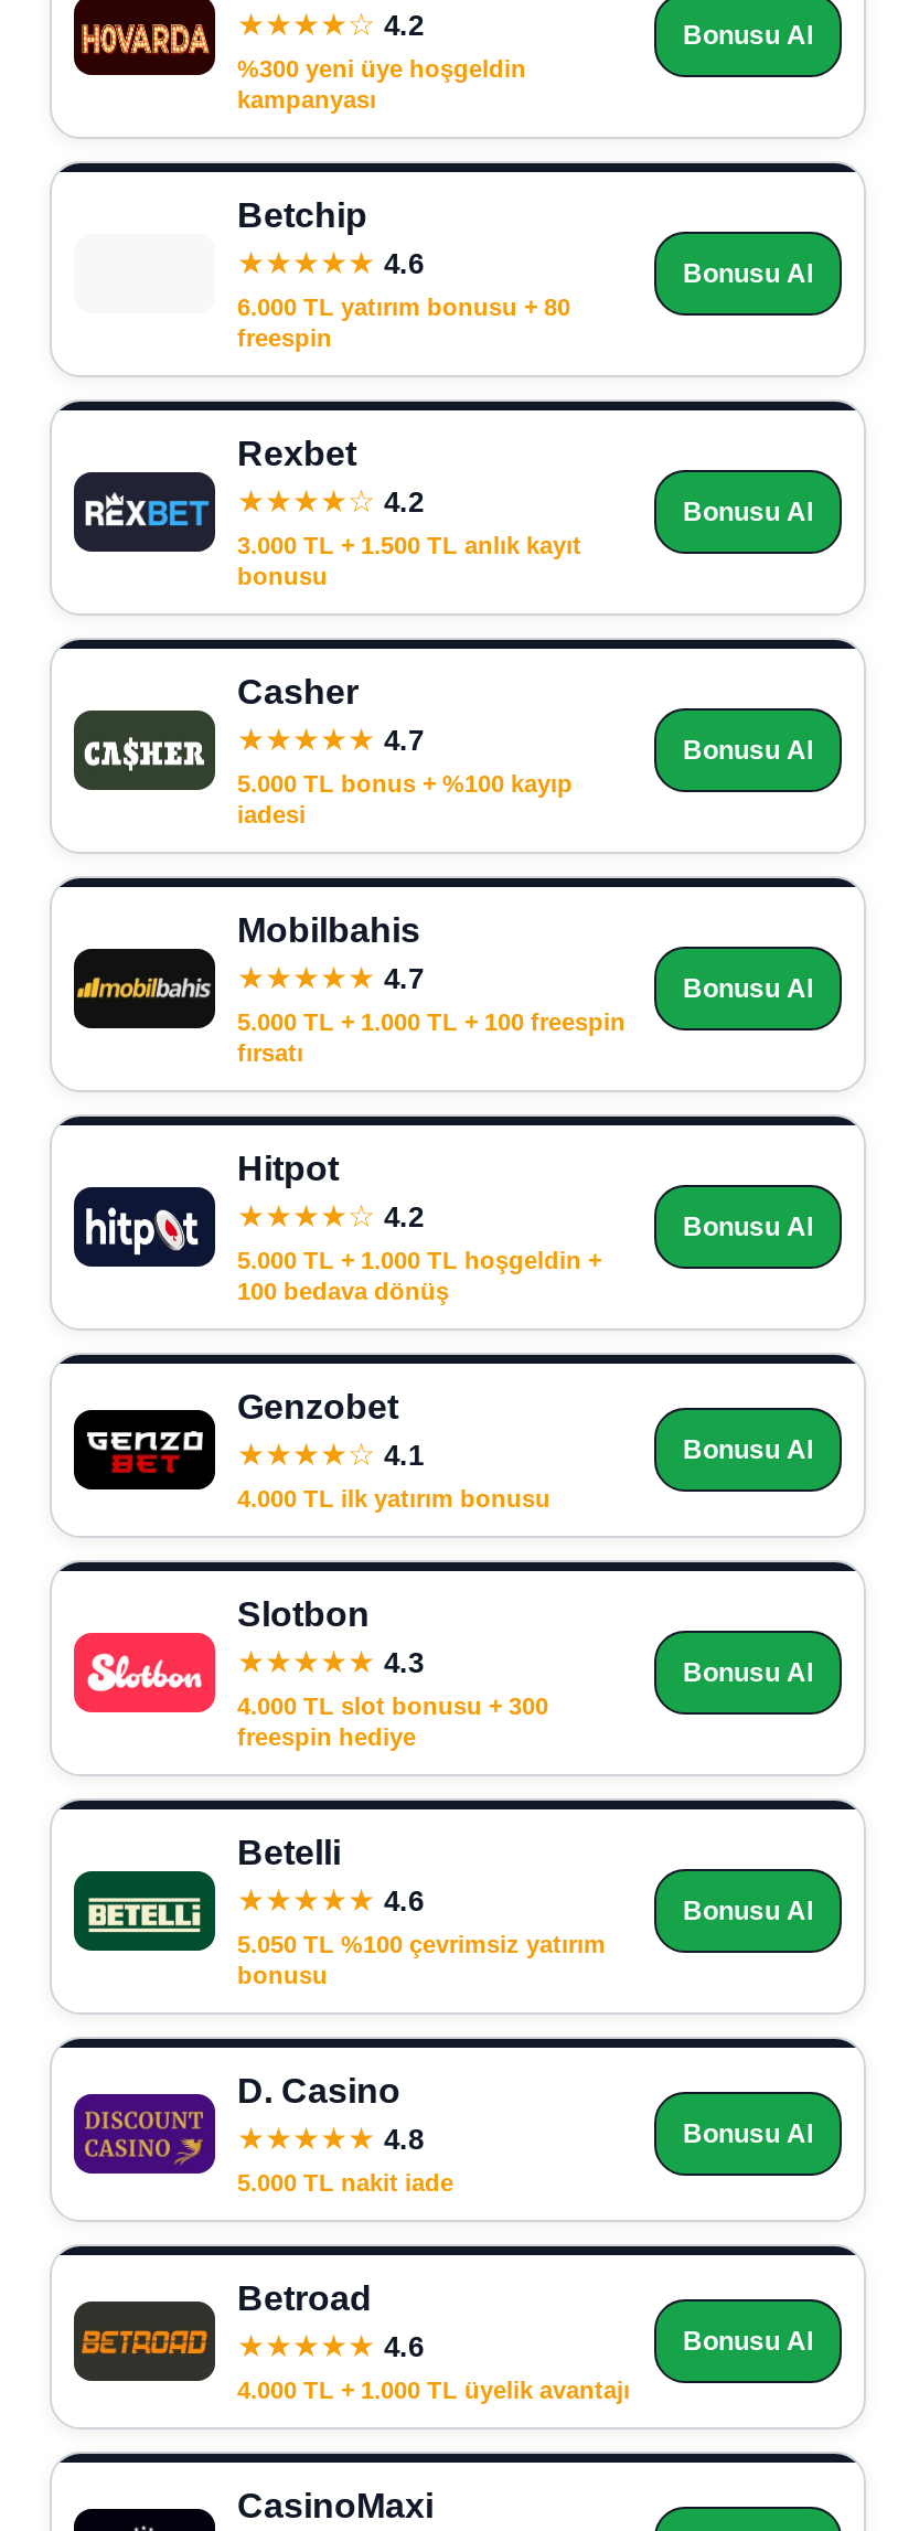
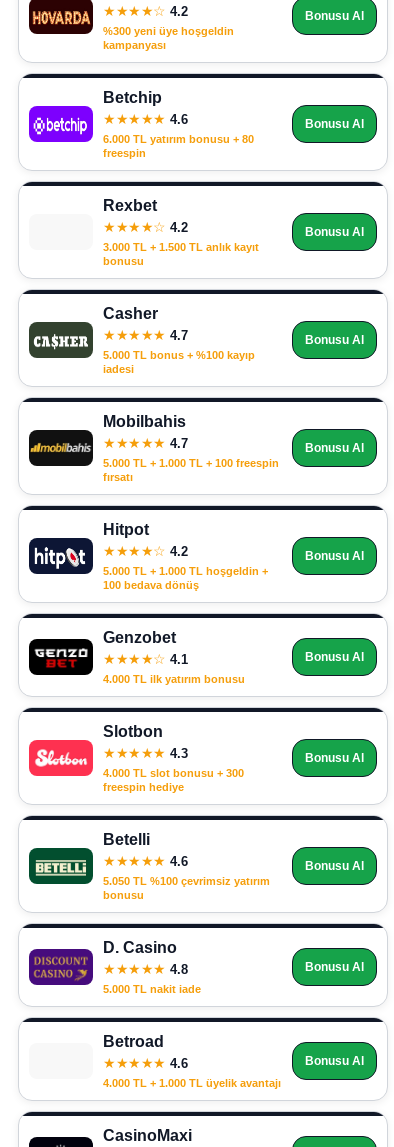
+ [image]

- [image]

- [image]
